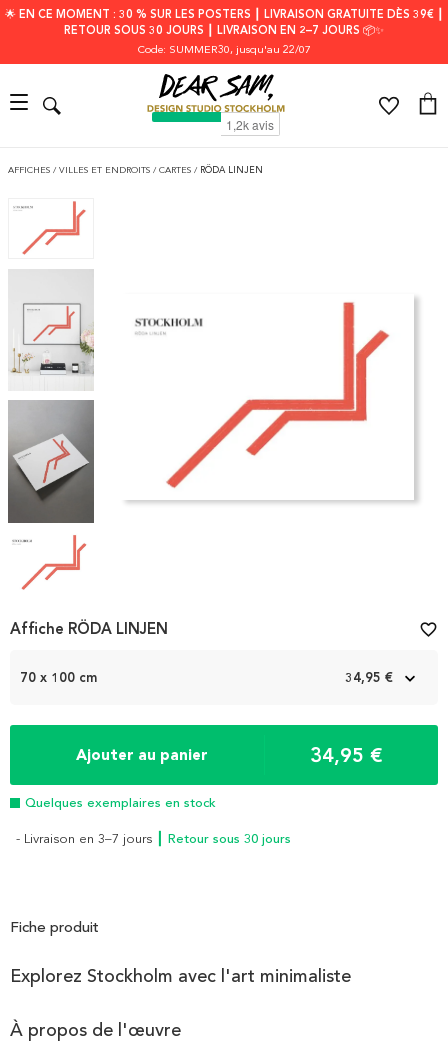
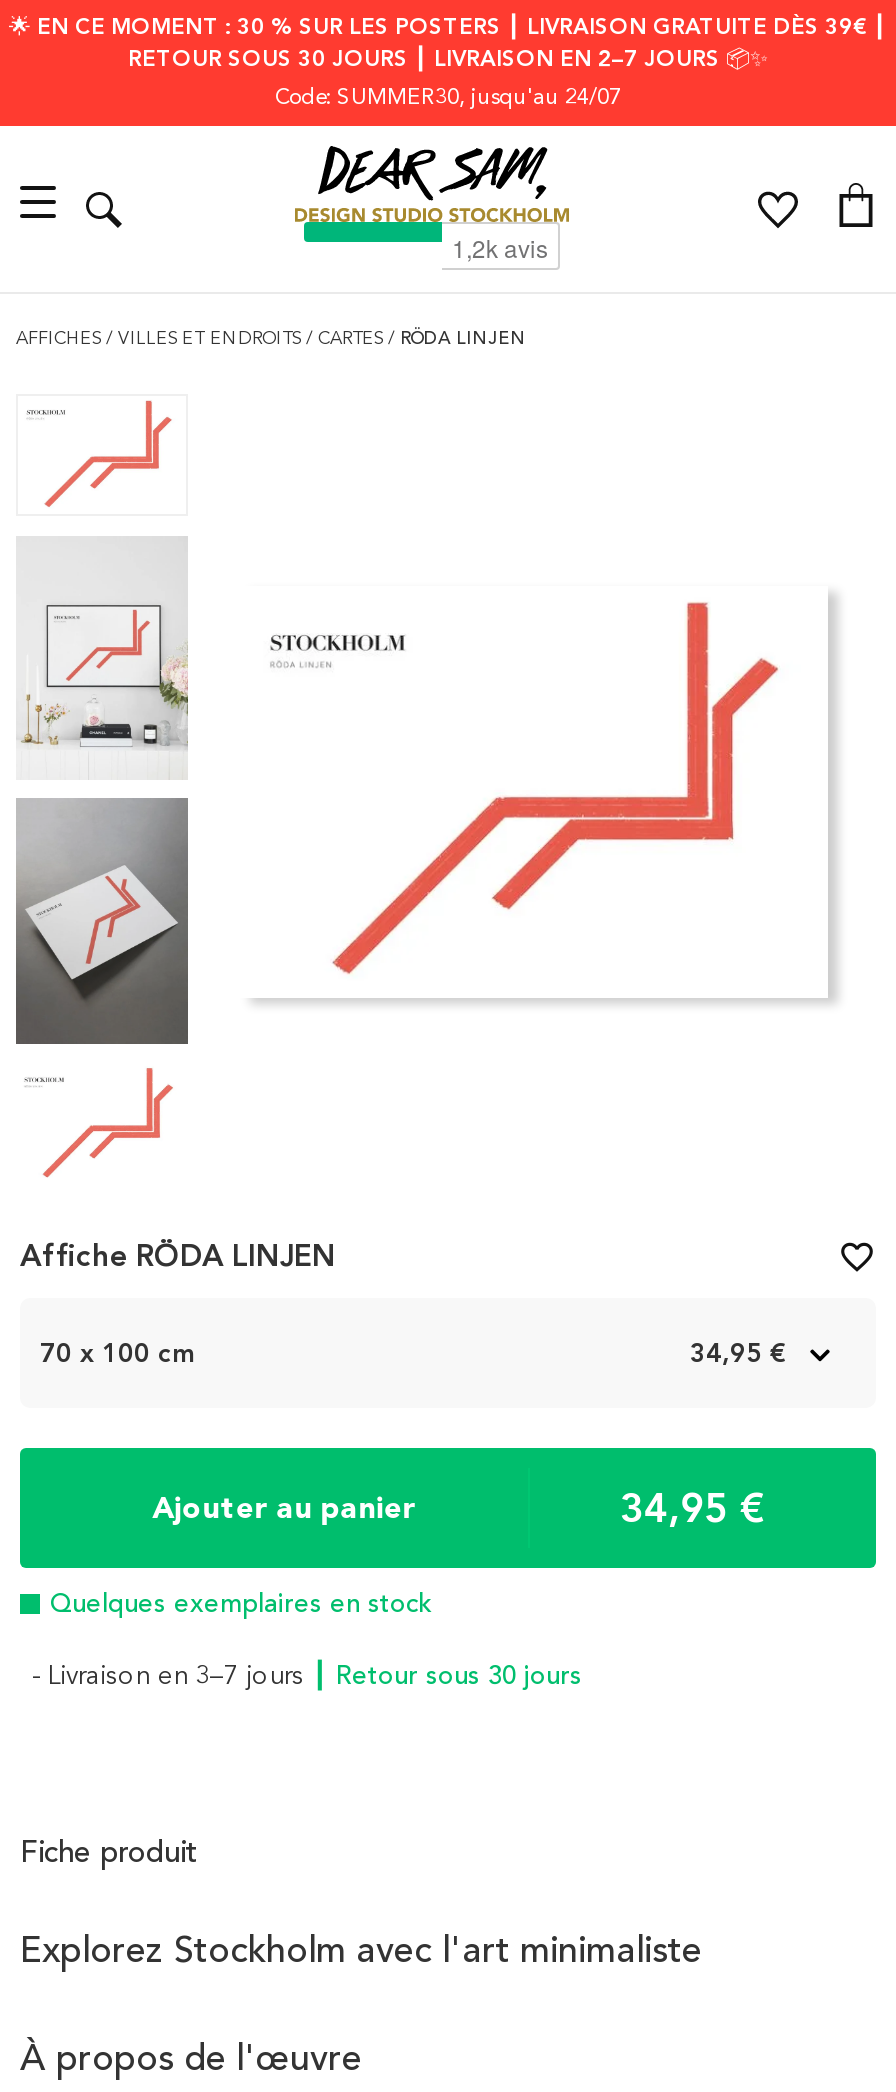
- Code: SUMMER30, jusqu'au 22/07
+ Code: SUMMER30, jusqu'au 24/07
